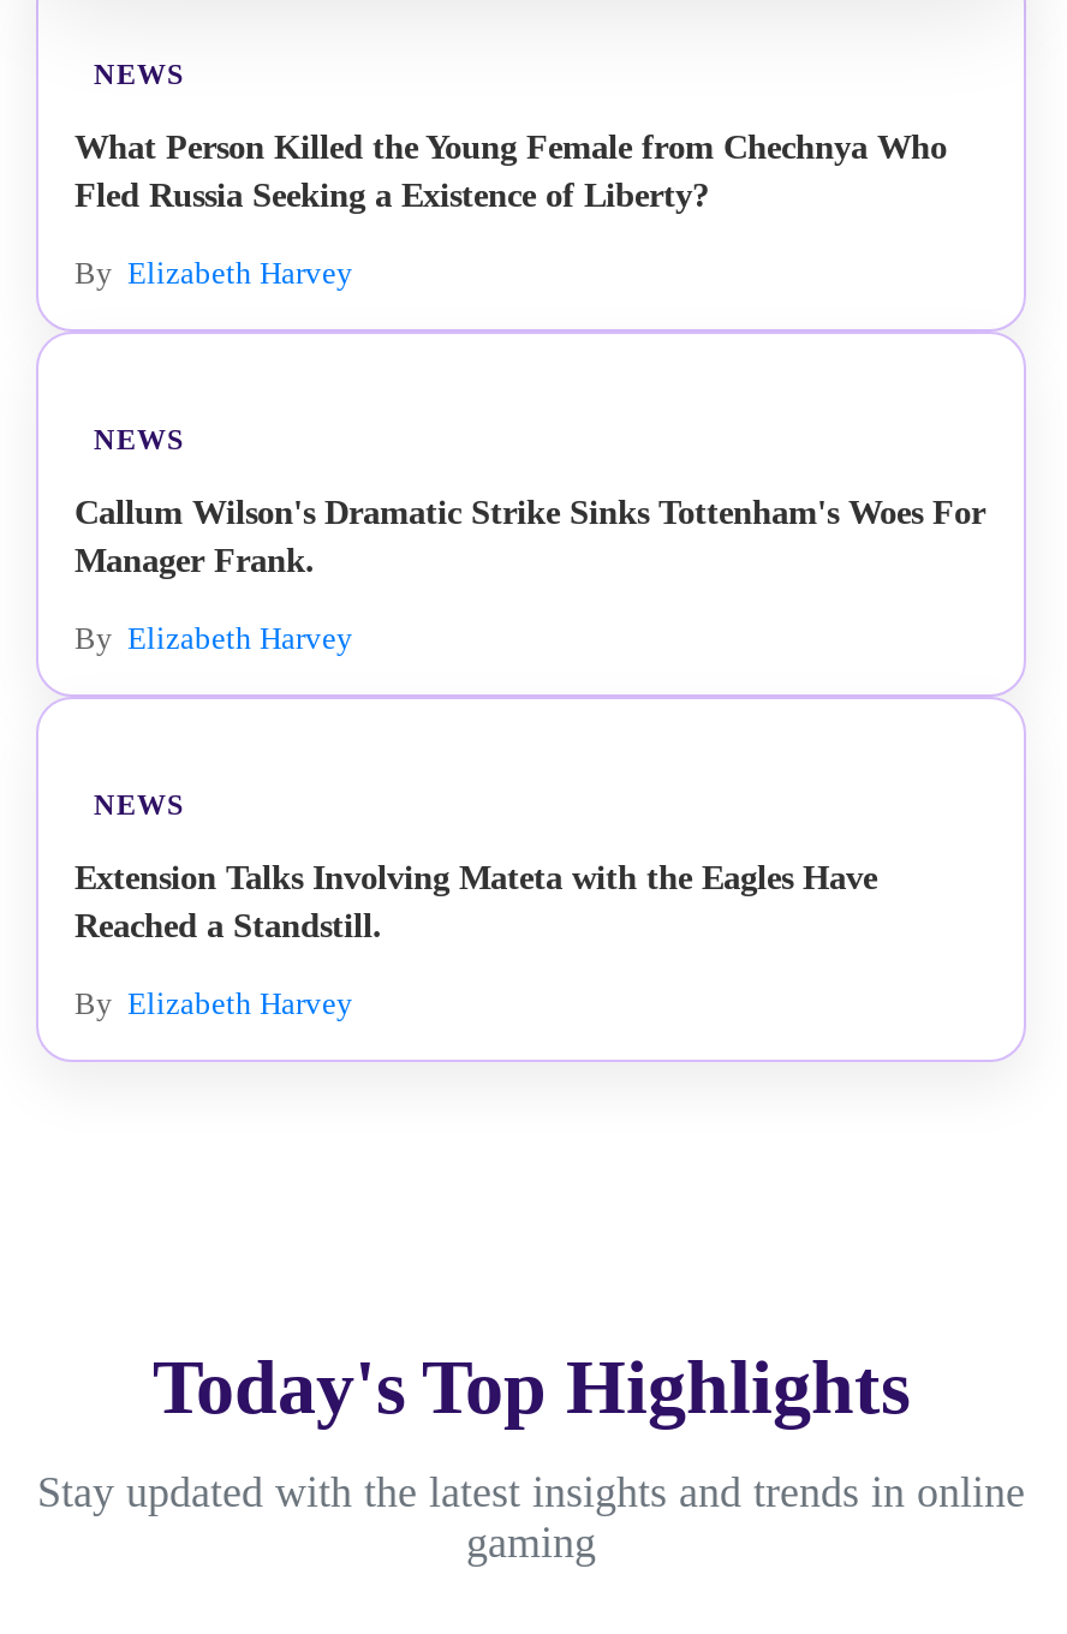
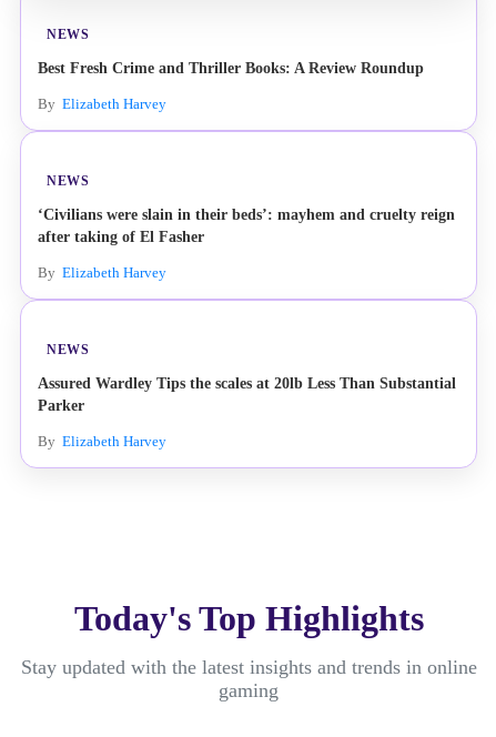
- What Person Killed the Young Female from Chechnya Who
- Fled Russia Seeking a Existence of Liberty?
+ Best Fresh Crime and Thriller Books: A Review Roundup

- Callum Wilson's Dramatic Strike Sinks Tottenham's Woes For
- Manager Frank.
+ ‘Civilians were slain in their beds’: mayhem and cruelty reign
+ after taking of El Fasher

- Extension Talks Involving Mateta with the Eagles Have
- Reached a Standstill.
+ Assured Wardley Tips the scales at 20lb Less Than Substantial
+ Parker
